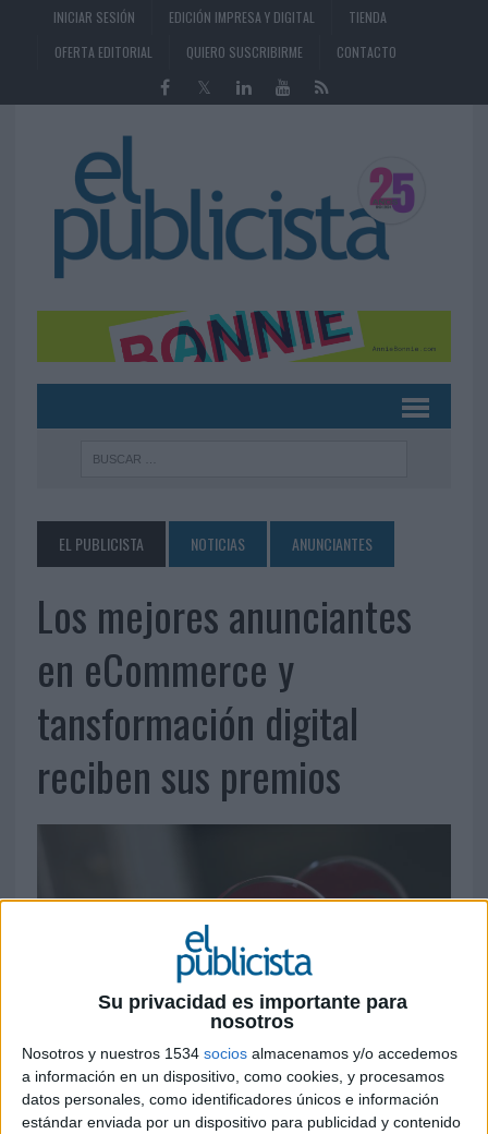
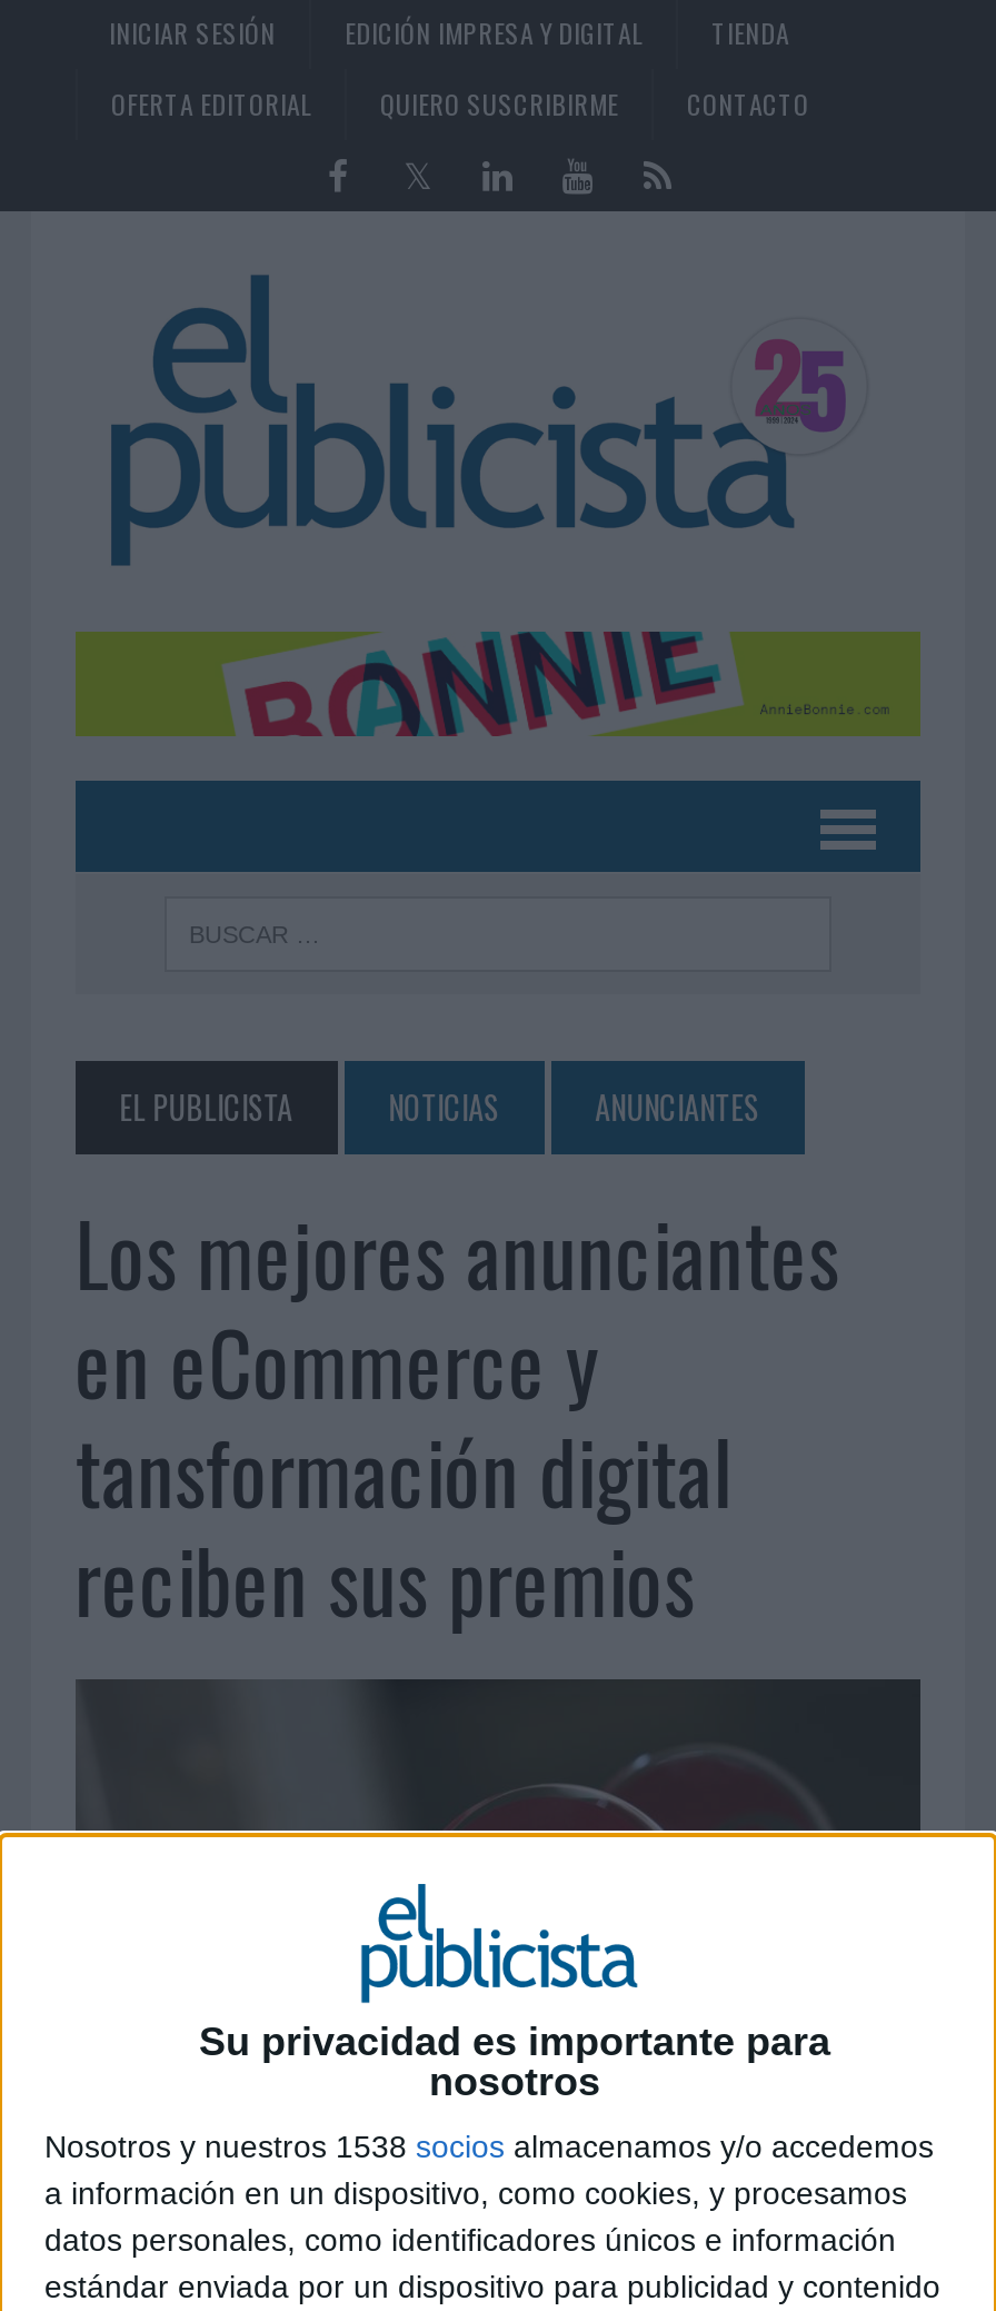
- Nosotros y nuestros 1534 socios almacenamos y/o accedemos
+ Nosotros y nuestros 1538 socios almacenamos y/o accedemos
